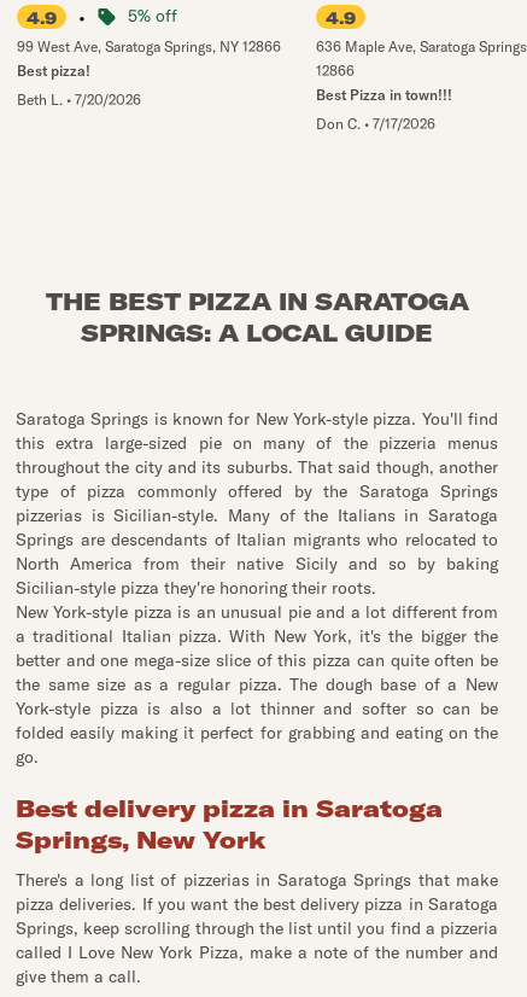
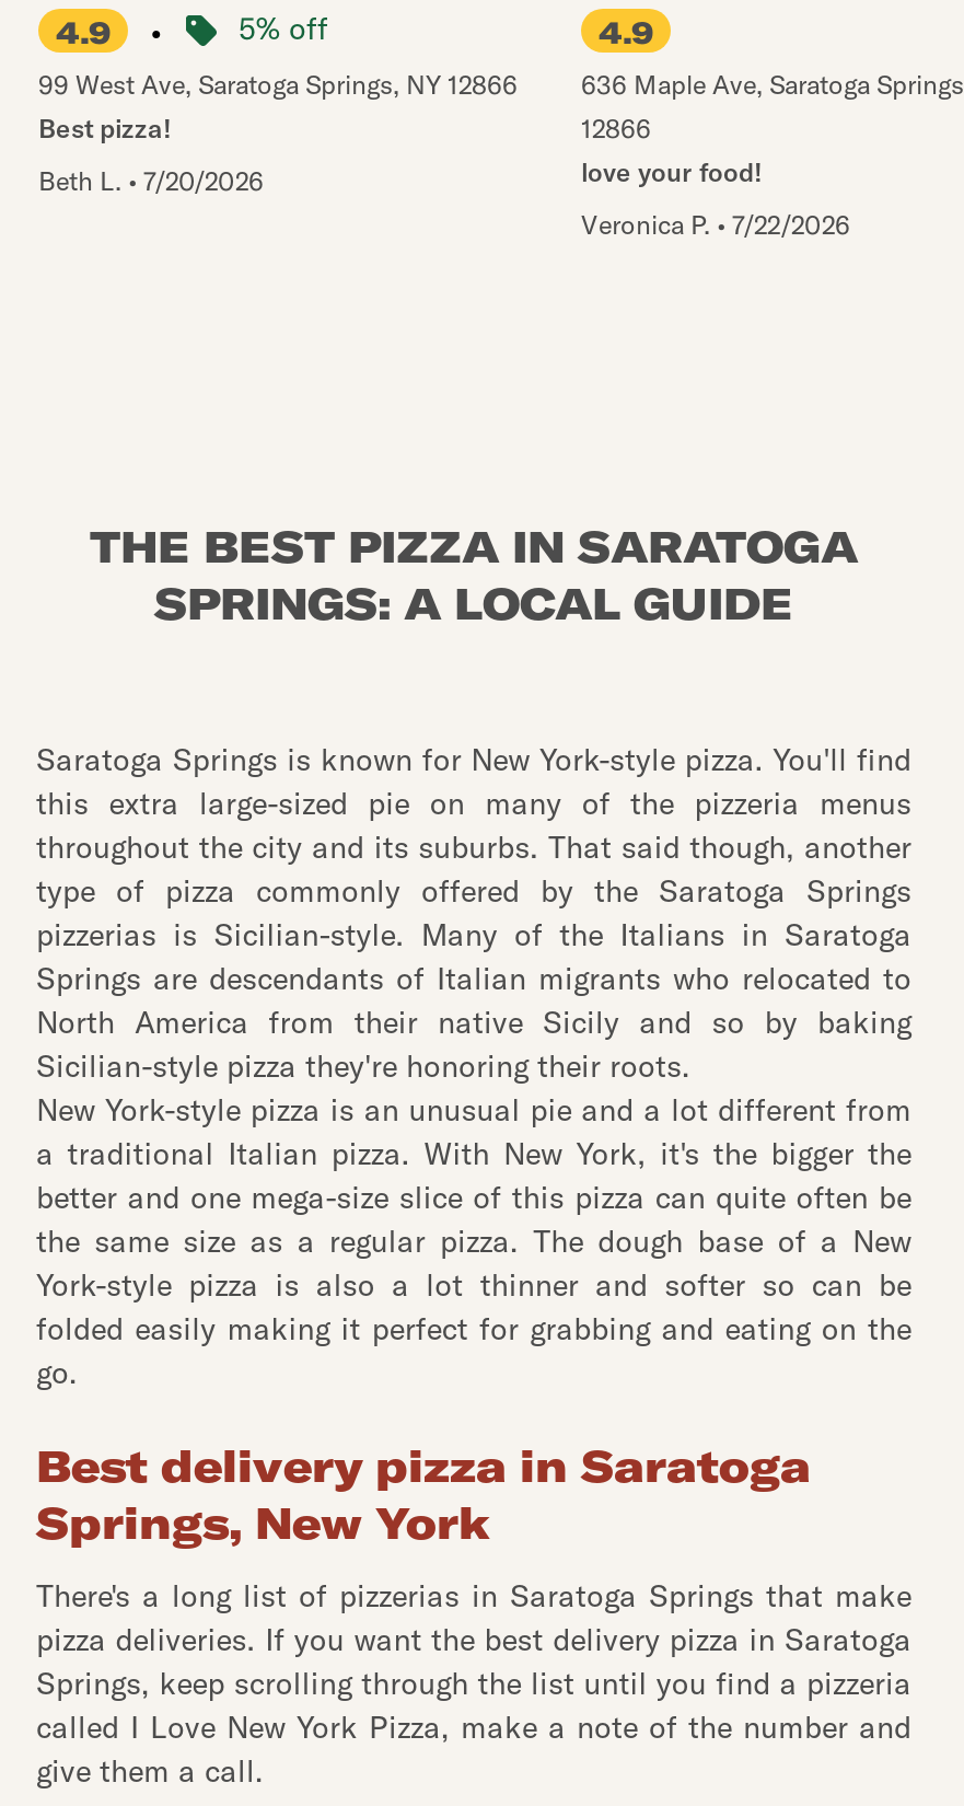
- Best Pizza in town!!!
+ love your food!

- Don C. • 7/17/2026
+ Veronica P. • 7/22/2026
